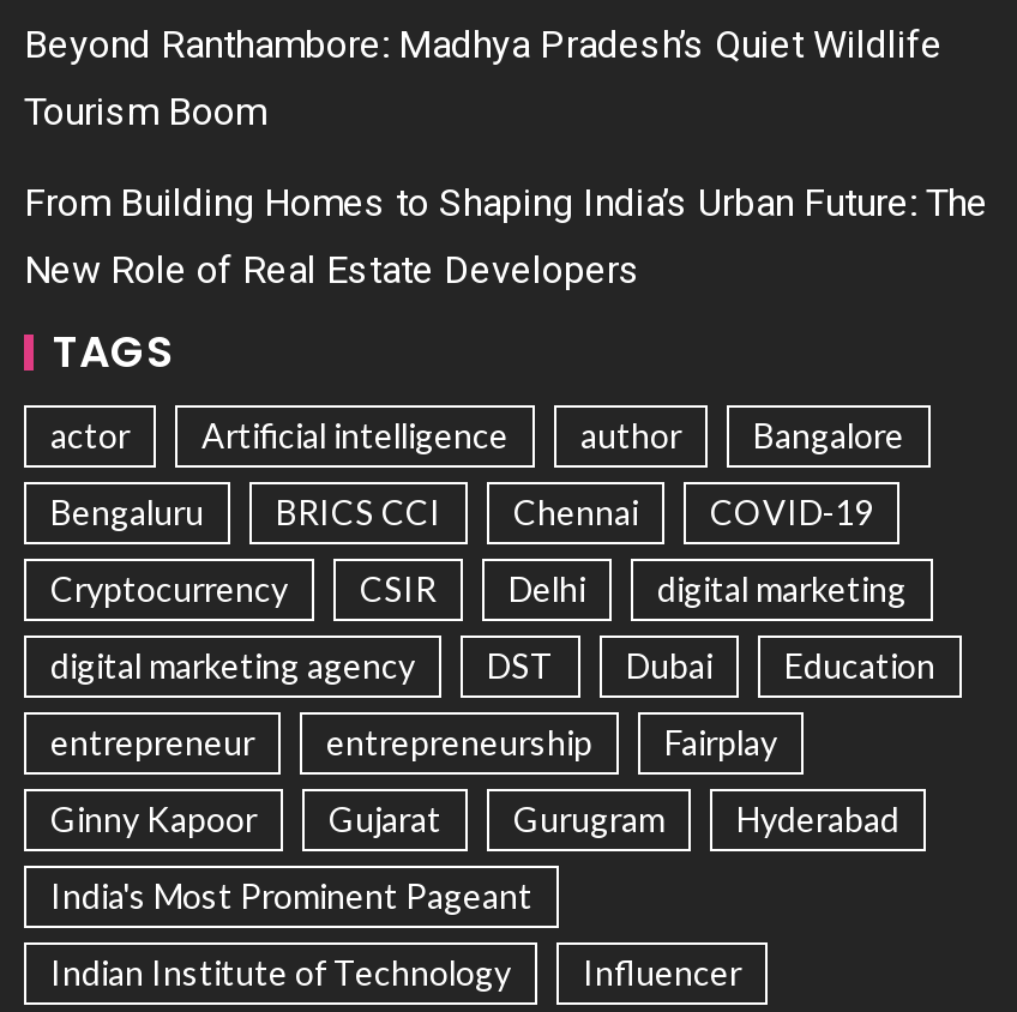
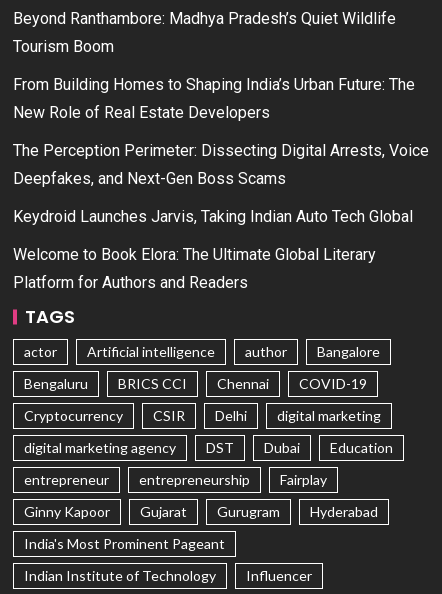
+ The Perception Perimeter: Dissecting Digital Arrests, Voice
+ Deepfakes, and Next-Gen Boss Scams
+ Keydroid Launches Jarvis, Taking Indian Auto Tech Global
+ Welcome to Book Elora: The Ultimate Global Literary
+ Platform for Authors and Readers
